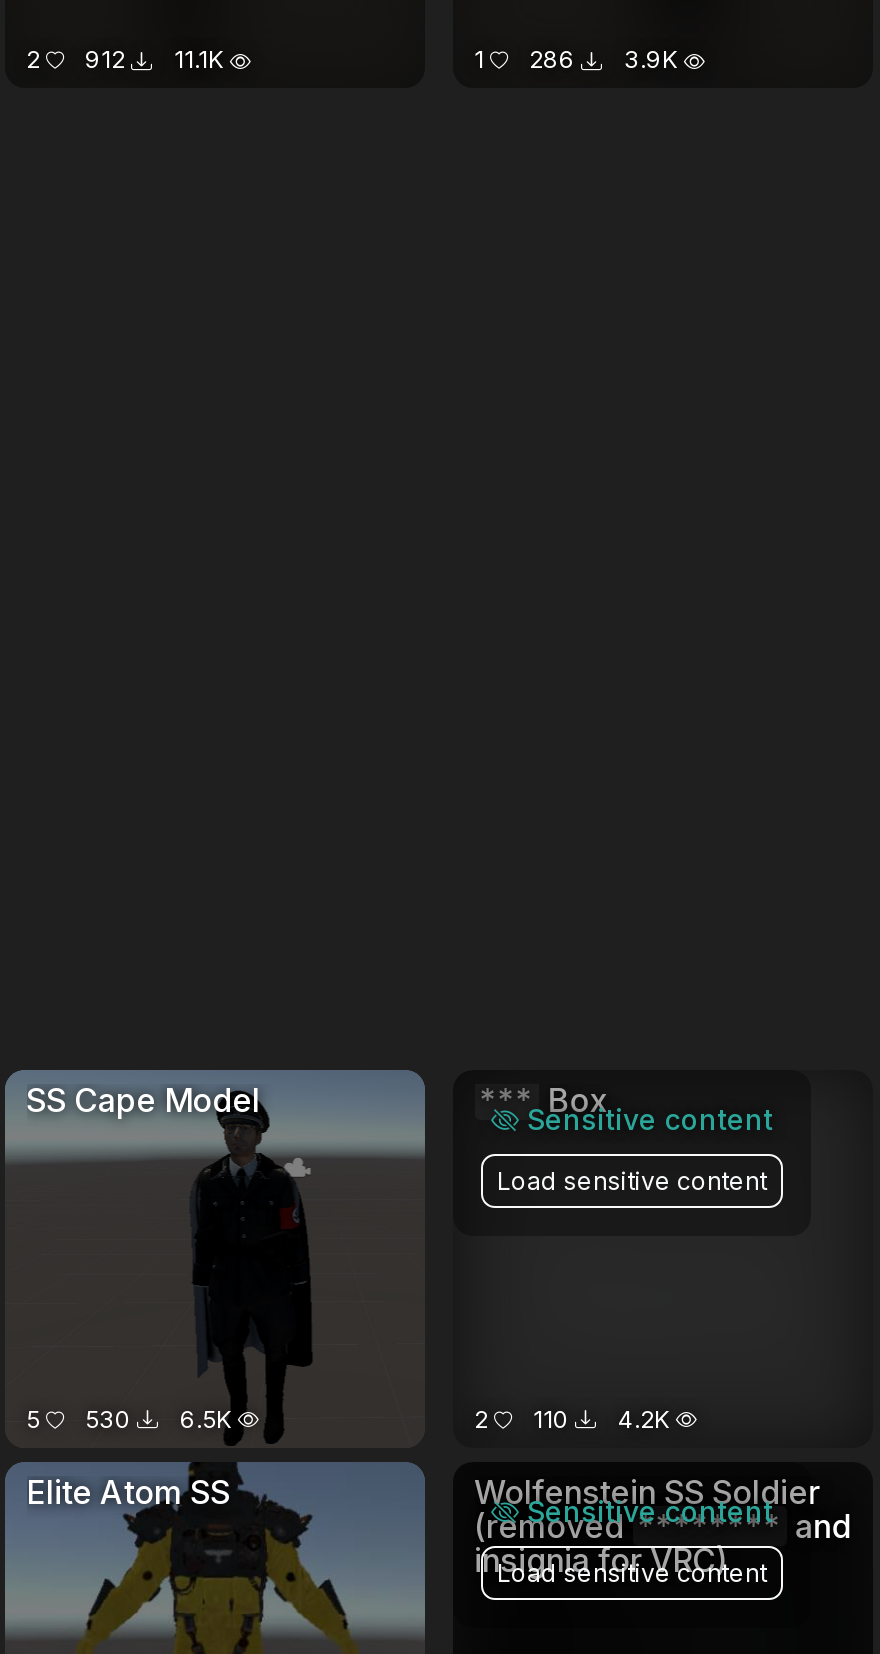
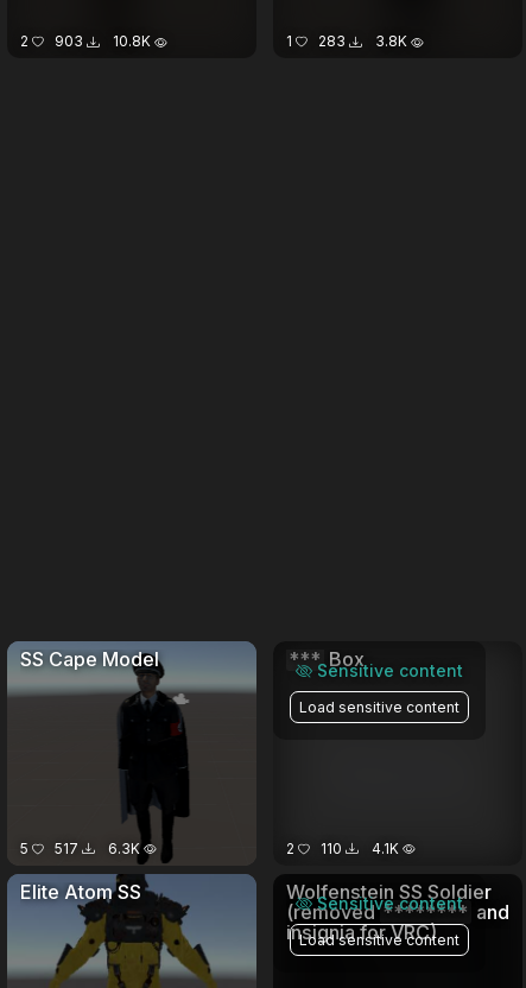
- 912
- 11.1K
+ 903
+ 10.8K

- 286
- 3.9K
+ 283
+ 3.8K

- 530
- 6.5K
+ 517
+ 6.3K

- 2 110 4.2K
+ 2 110 4.1K
